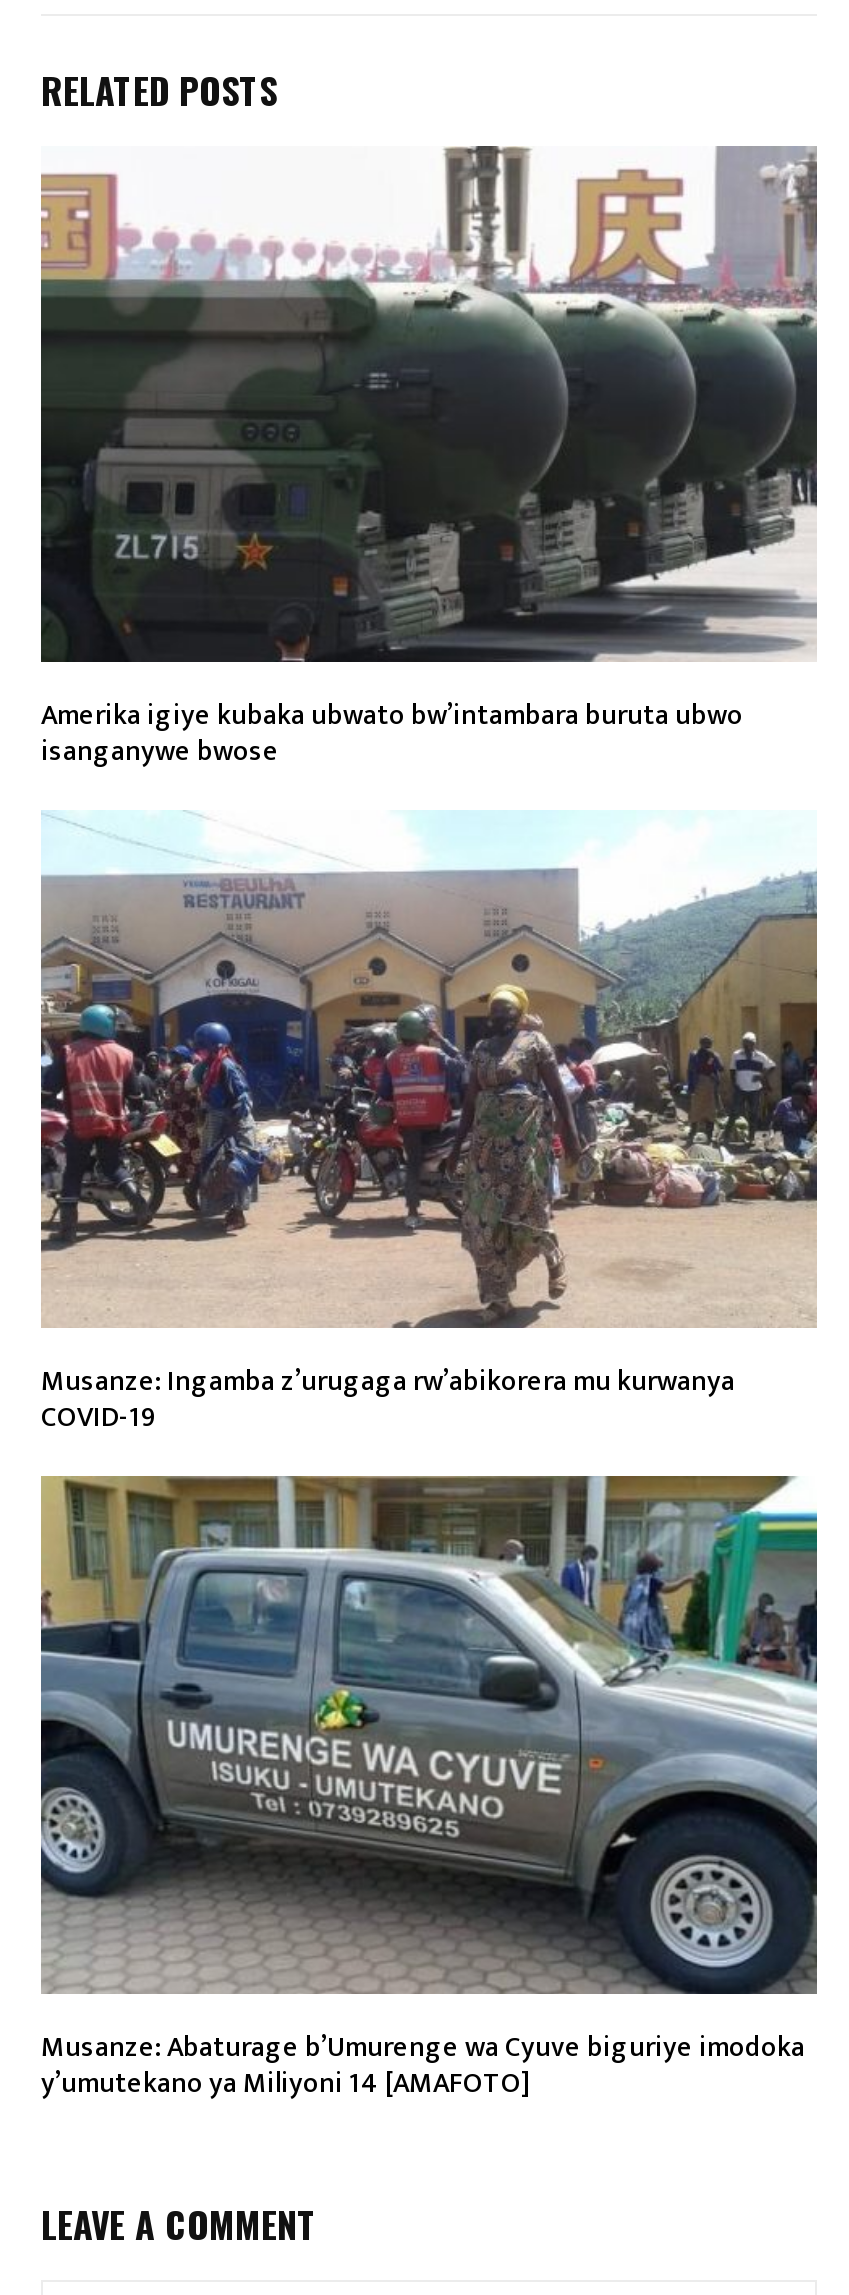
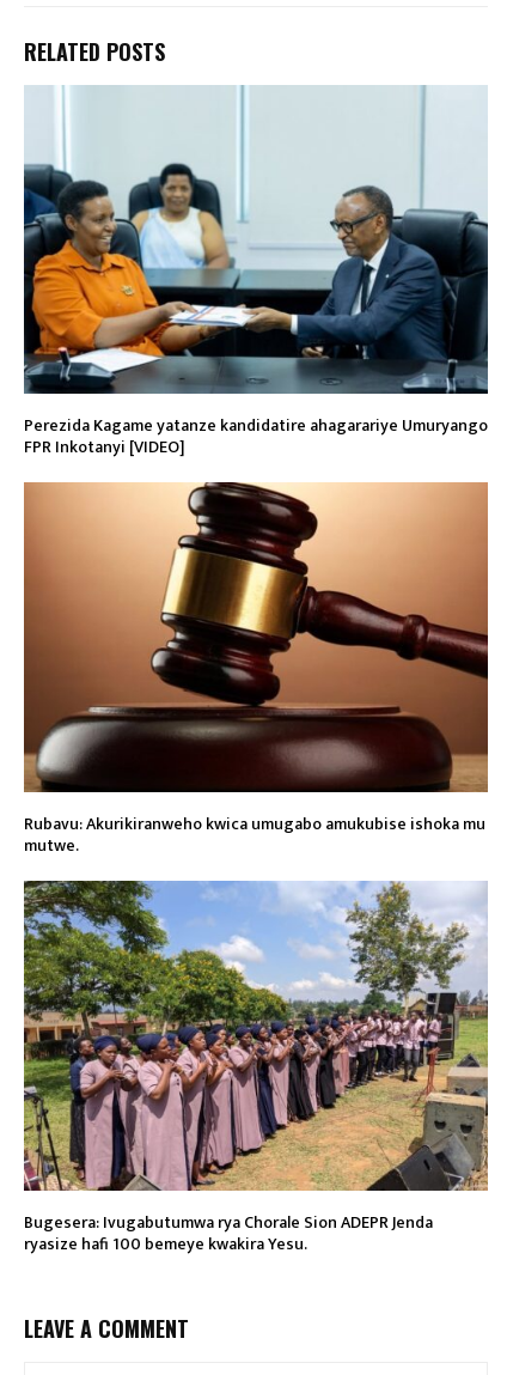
- [image]
- Amerika igiye kubaka ubwato bw’intambara buruta ubwo
- isanganywe bwose
+ [image]
+ Perezida Kagame yatanze kandidatire ahagarariye Umuryango
+ FPR Inkotanyi [VIDEO]

- [image]
- Musanze: Ingamba z’urugaga rw’abikorera mu kurwanya
- COVID-19
+ [image]
+ Rubavu: Akurikiranweho kwica umugabo amukubise ishoka mu
+ mutwe.

- [image]
- Musanze: Abaturage b’Umurenge wa Cyuve biguriye imodoka
- y’umutekano ya Miliyoni 14 [AMAFOTO]
+ [image]
+ Bugesera: Ivugabutumwa rya Chorale Sion ADEPR Jenda
+ ryasize hafi 100 bemeye kwakira Yesu.
